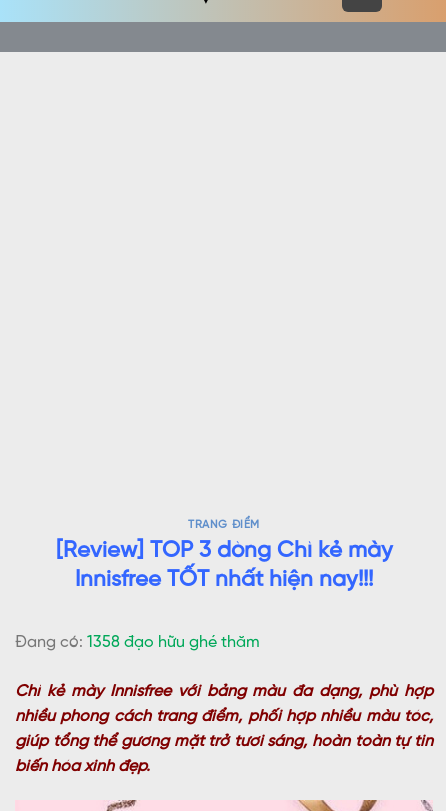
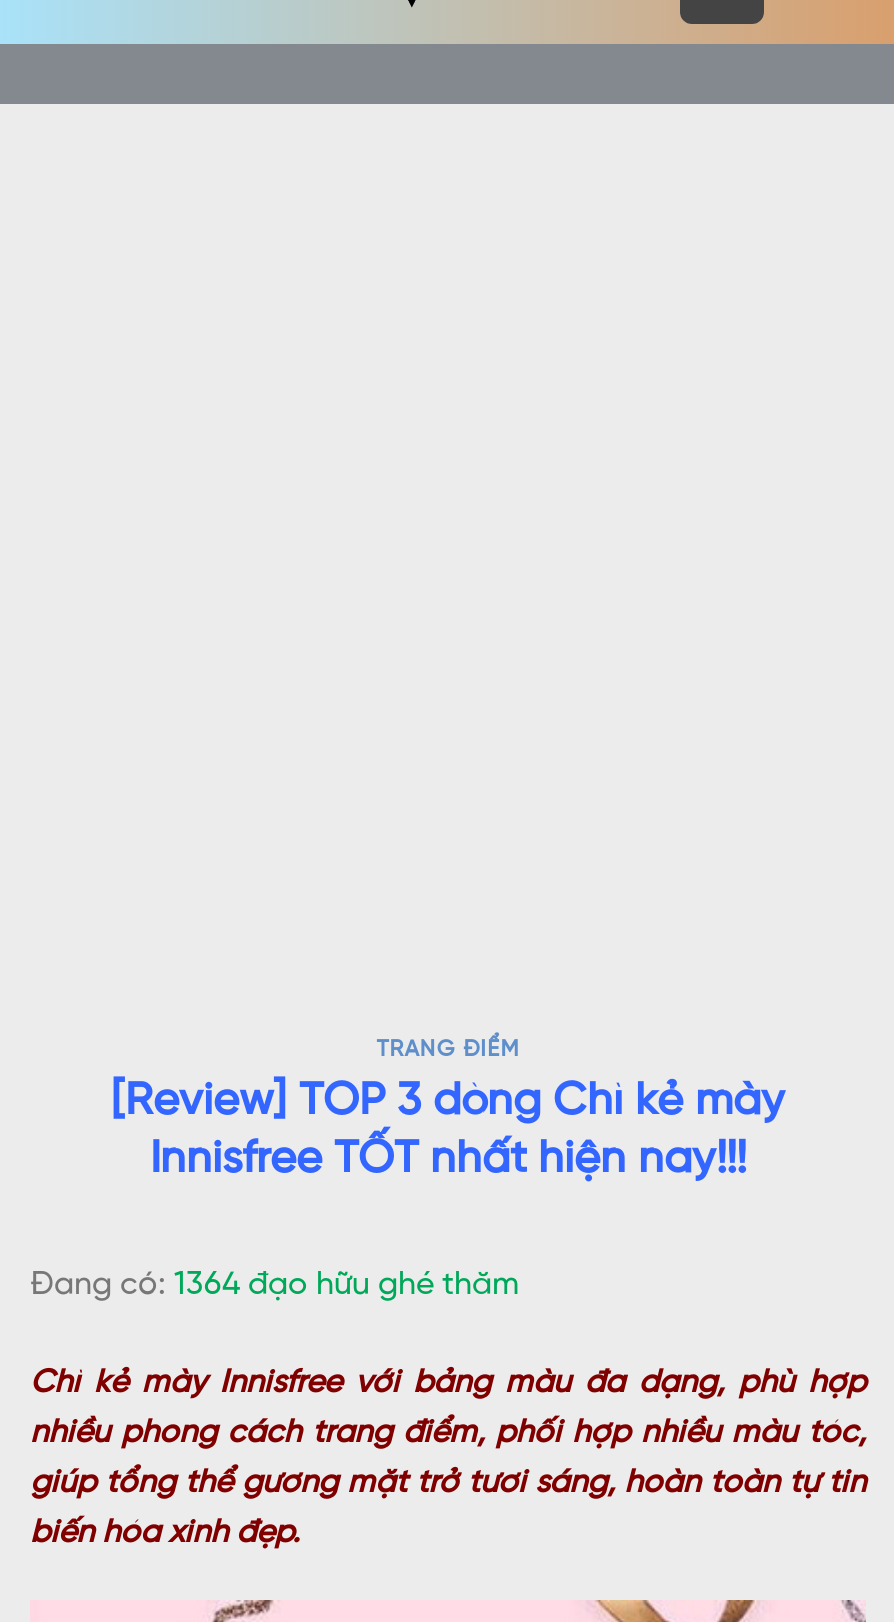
- Đang có: 1358 đạo hữu ghé thăm
+ Đang có: 1364 đạo hữu ghé thăm
